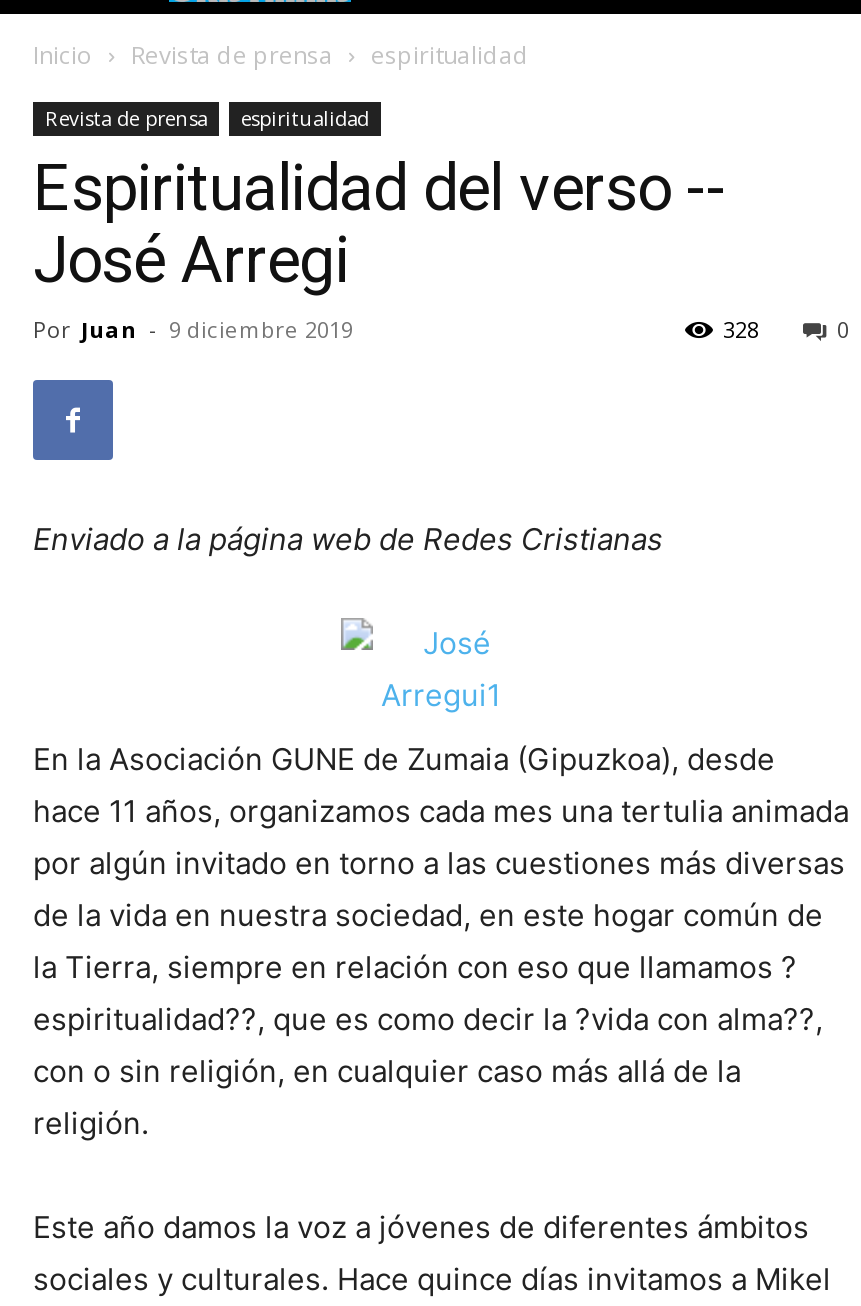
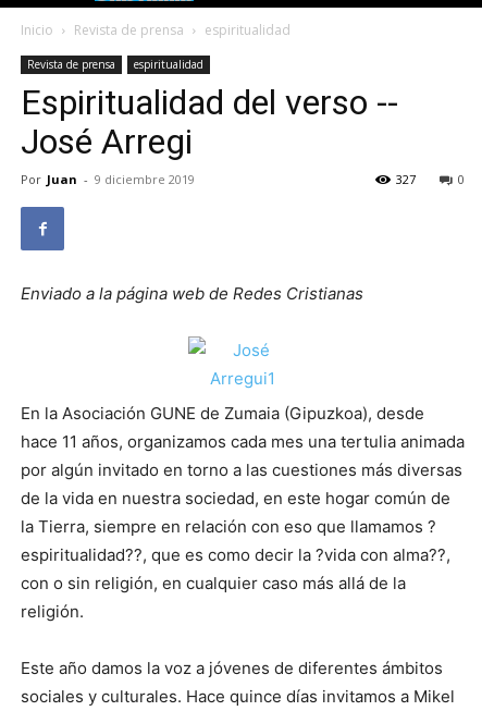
- 328
+ 327
